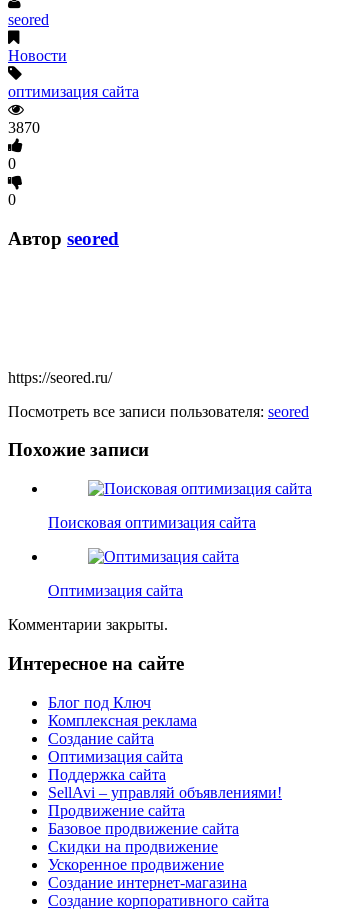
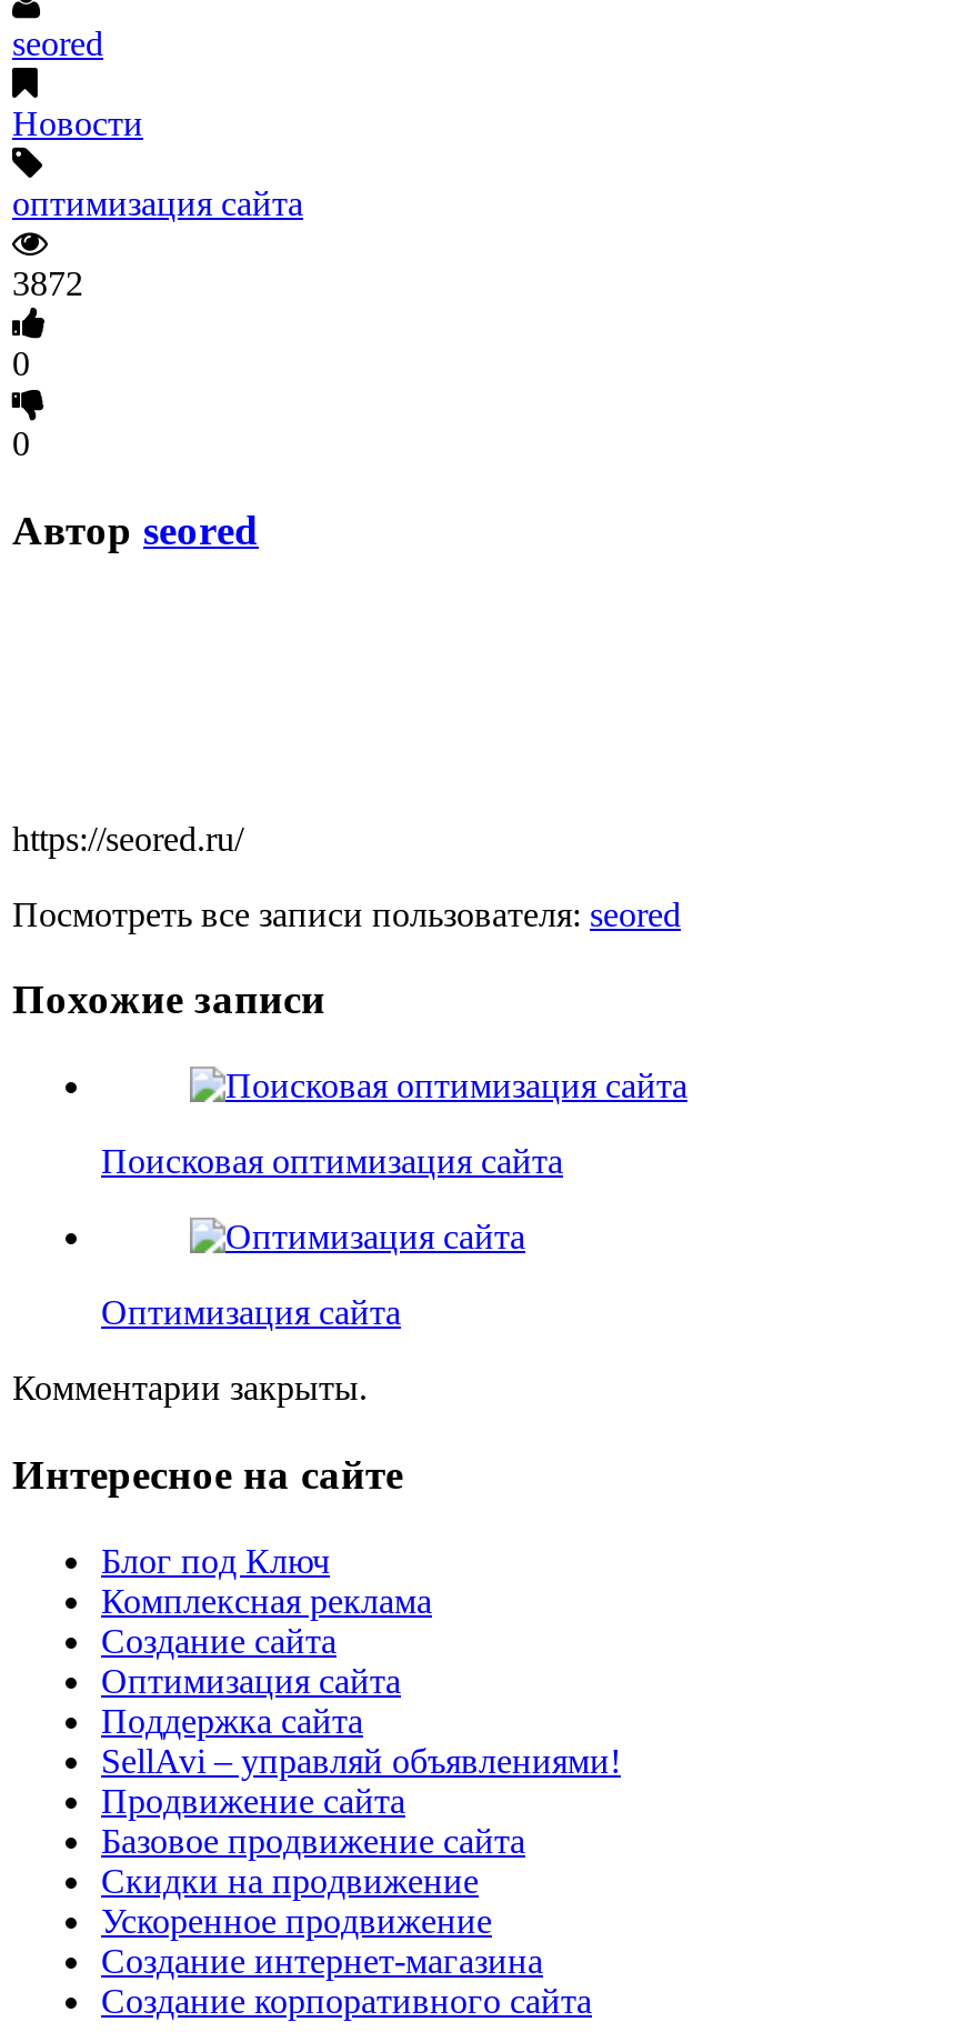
- 3870
+ 3872
